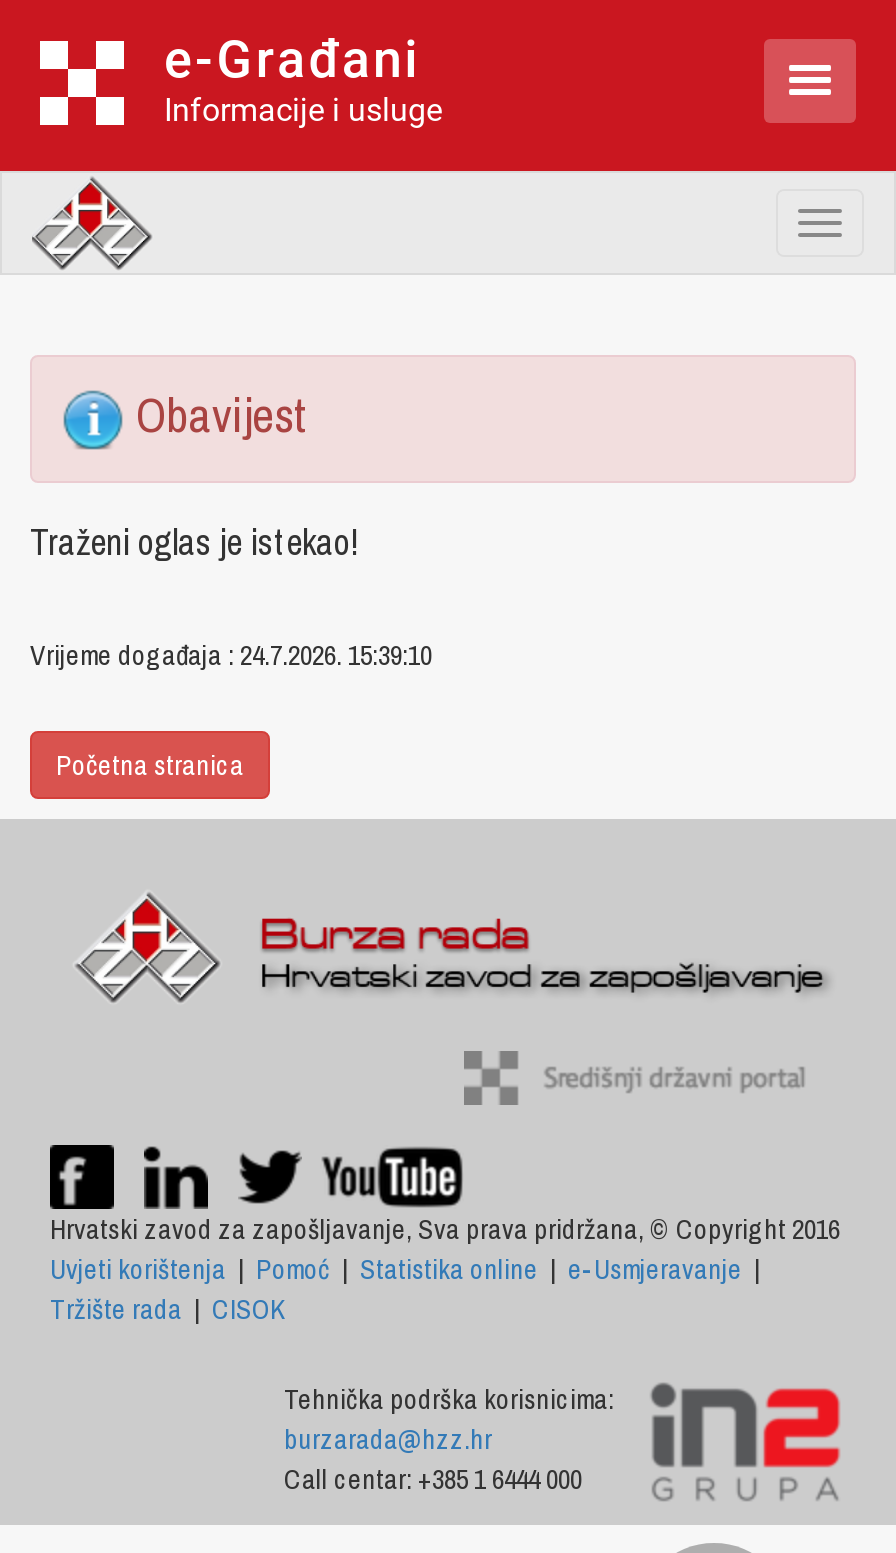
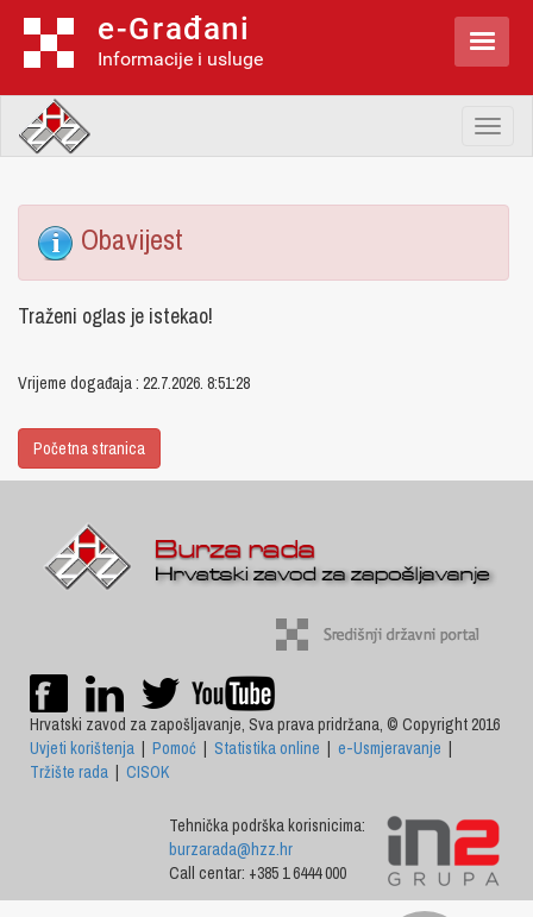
- Vrijeme događaja : 24.7.2026. 15:39:10
+ Vrijeme događaja : 22.7.2026. 8:51:28
